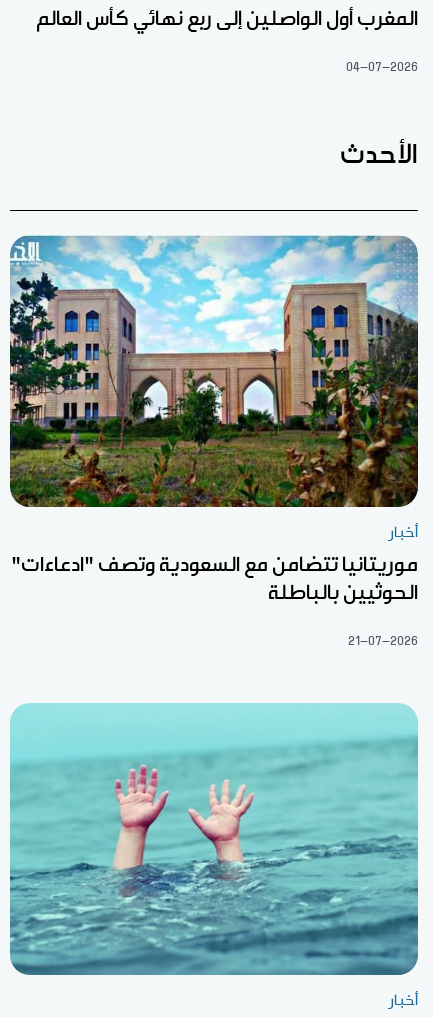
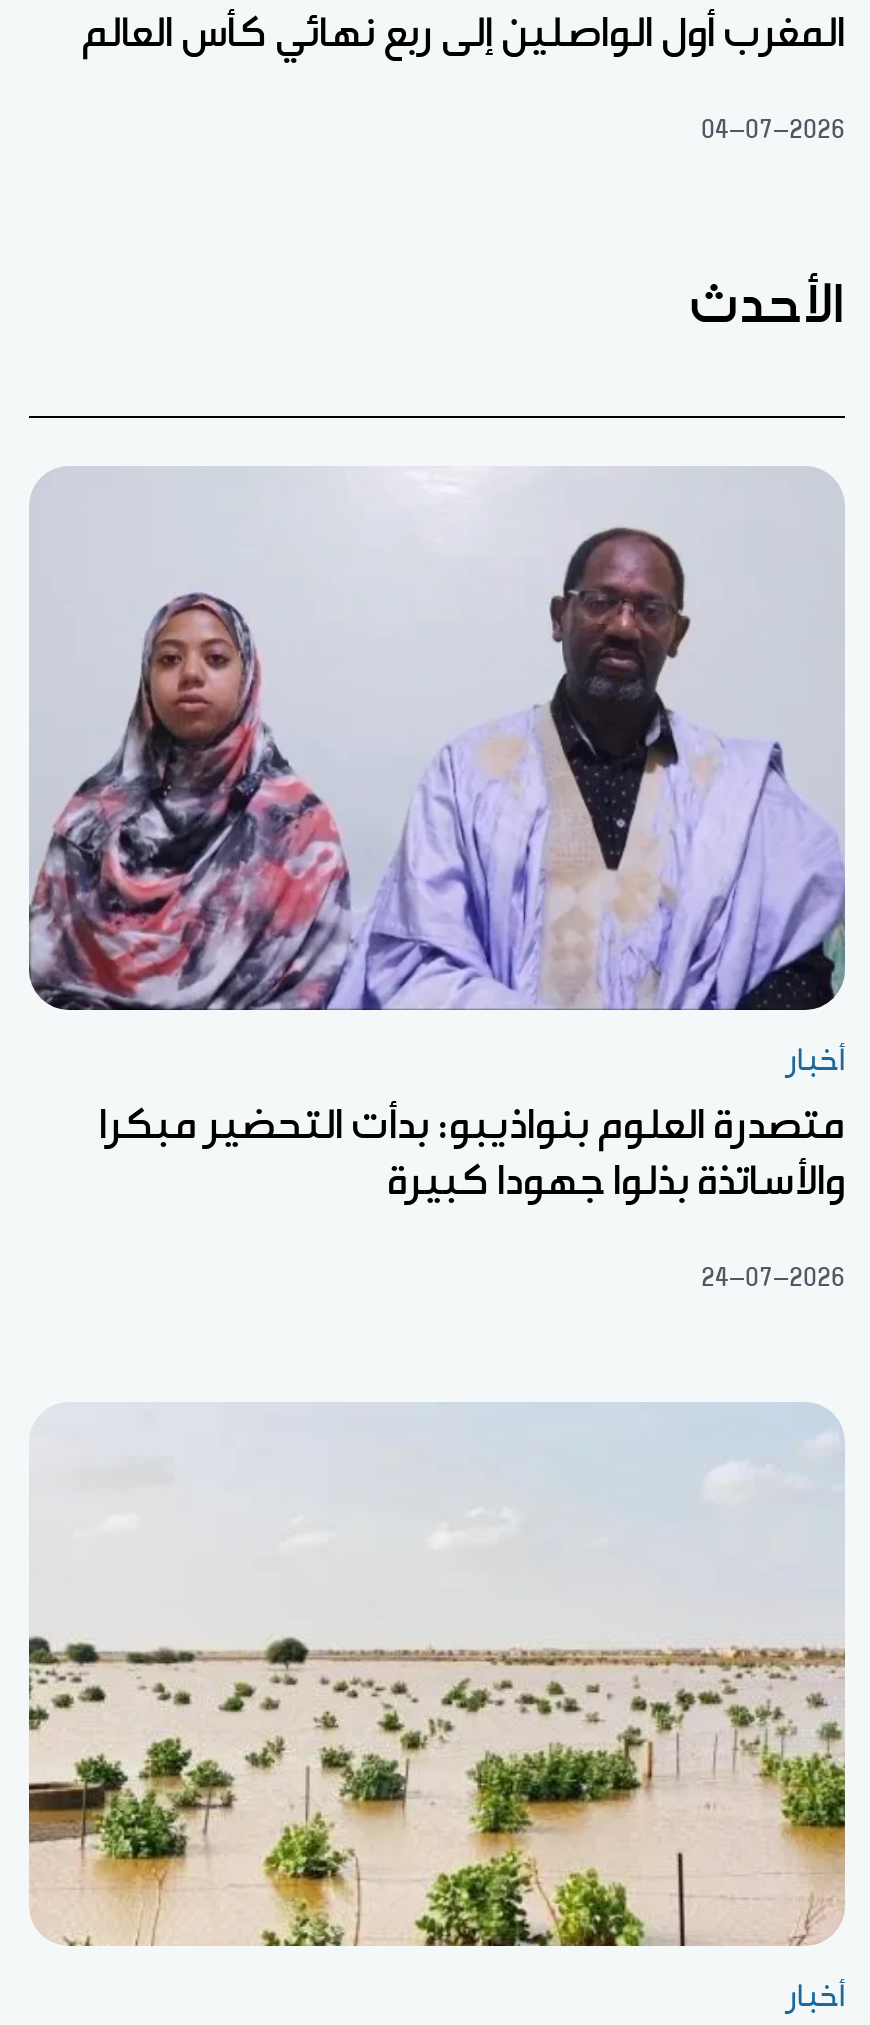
- [image]
+ [image]

- موريتانيا تتضامن مع السعودية وتصف "ادعاءات"
- الحوثيين بالباطلة
+ متصدرة العلوم بنواذيبو: بدأت التحضير مبكرا
+ والأساتذة بذلوا جهودا كبيرة

- 21-07-2026
+ 24-07-2026

- [image]
+ [image]
